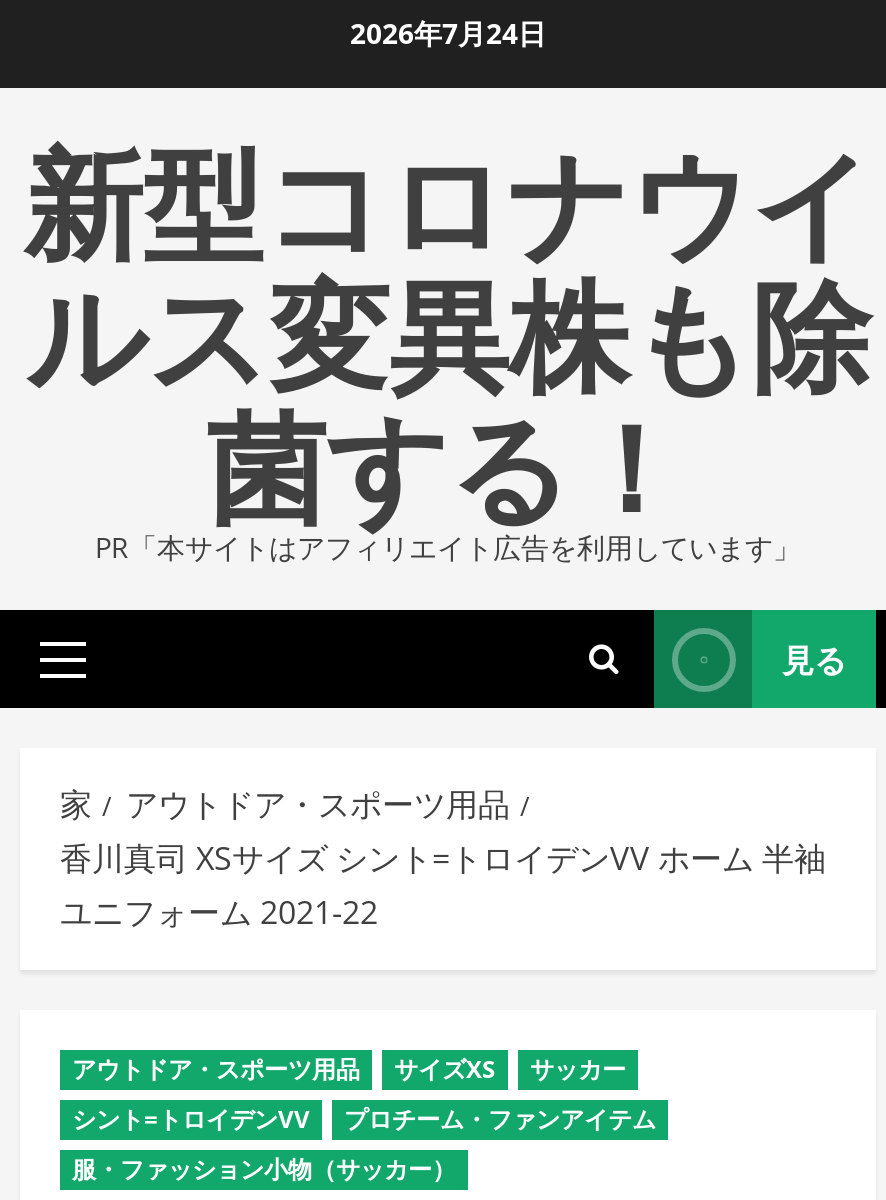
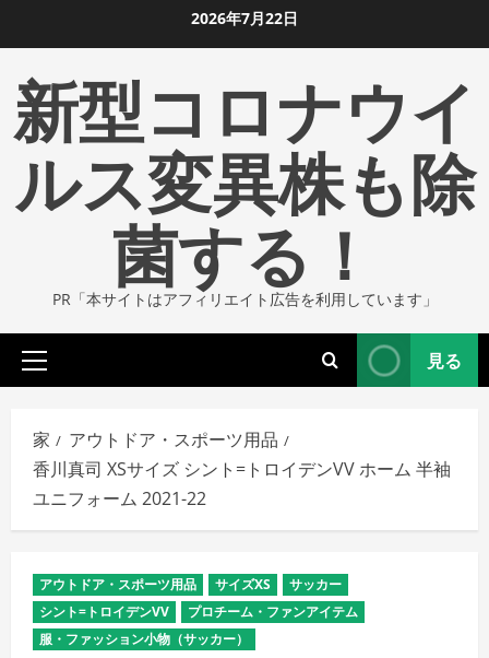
- 2026年7月24日
+ 2026年7月22日
